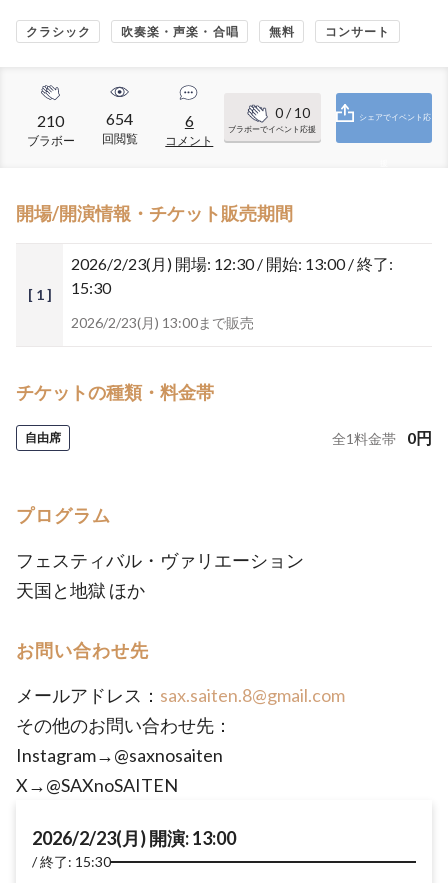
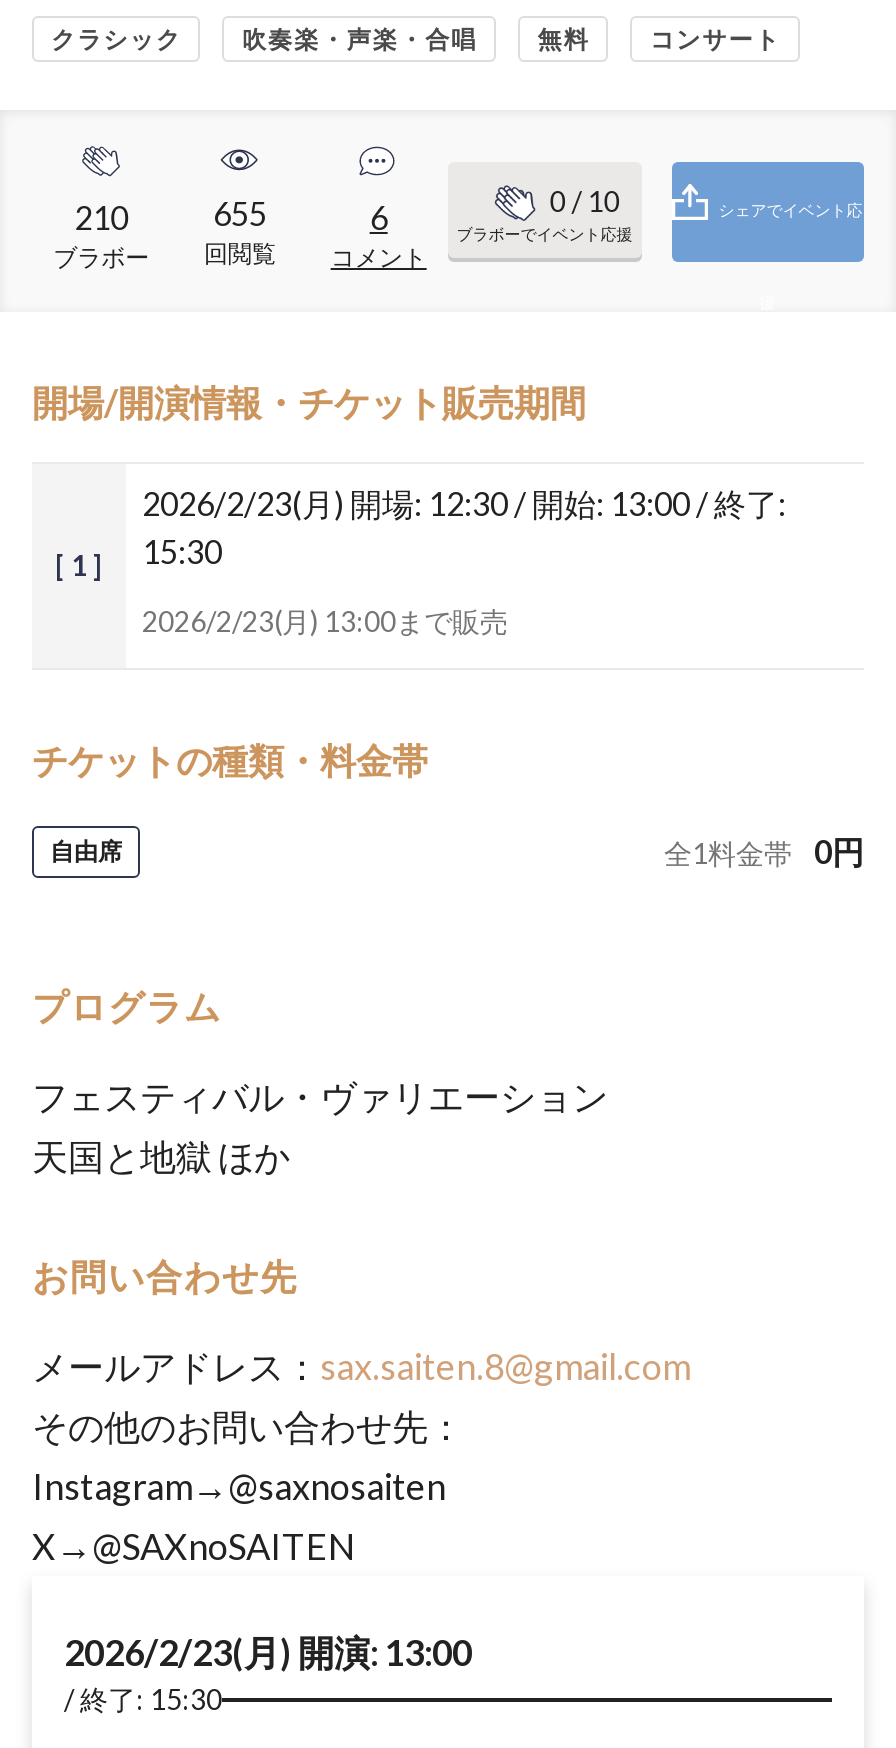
- 654
+ 655
